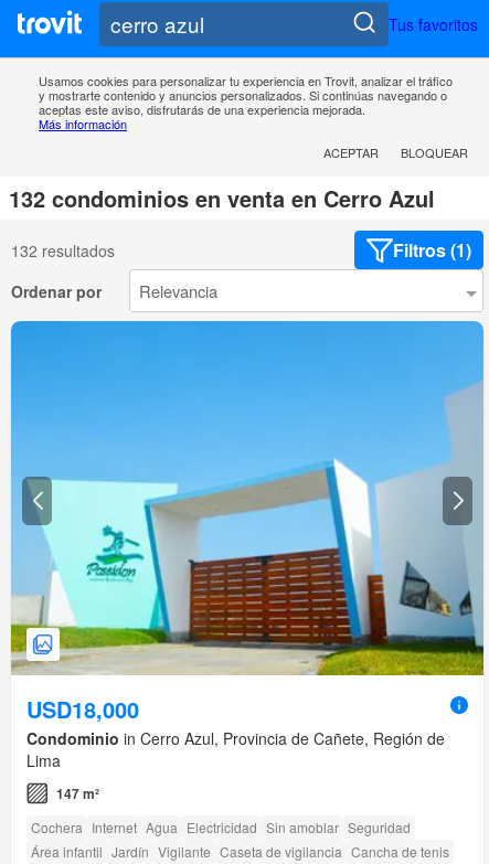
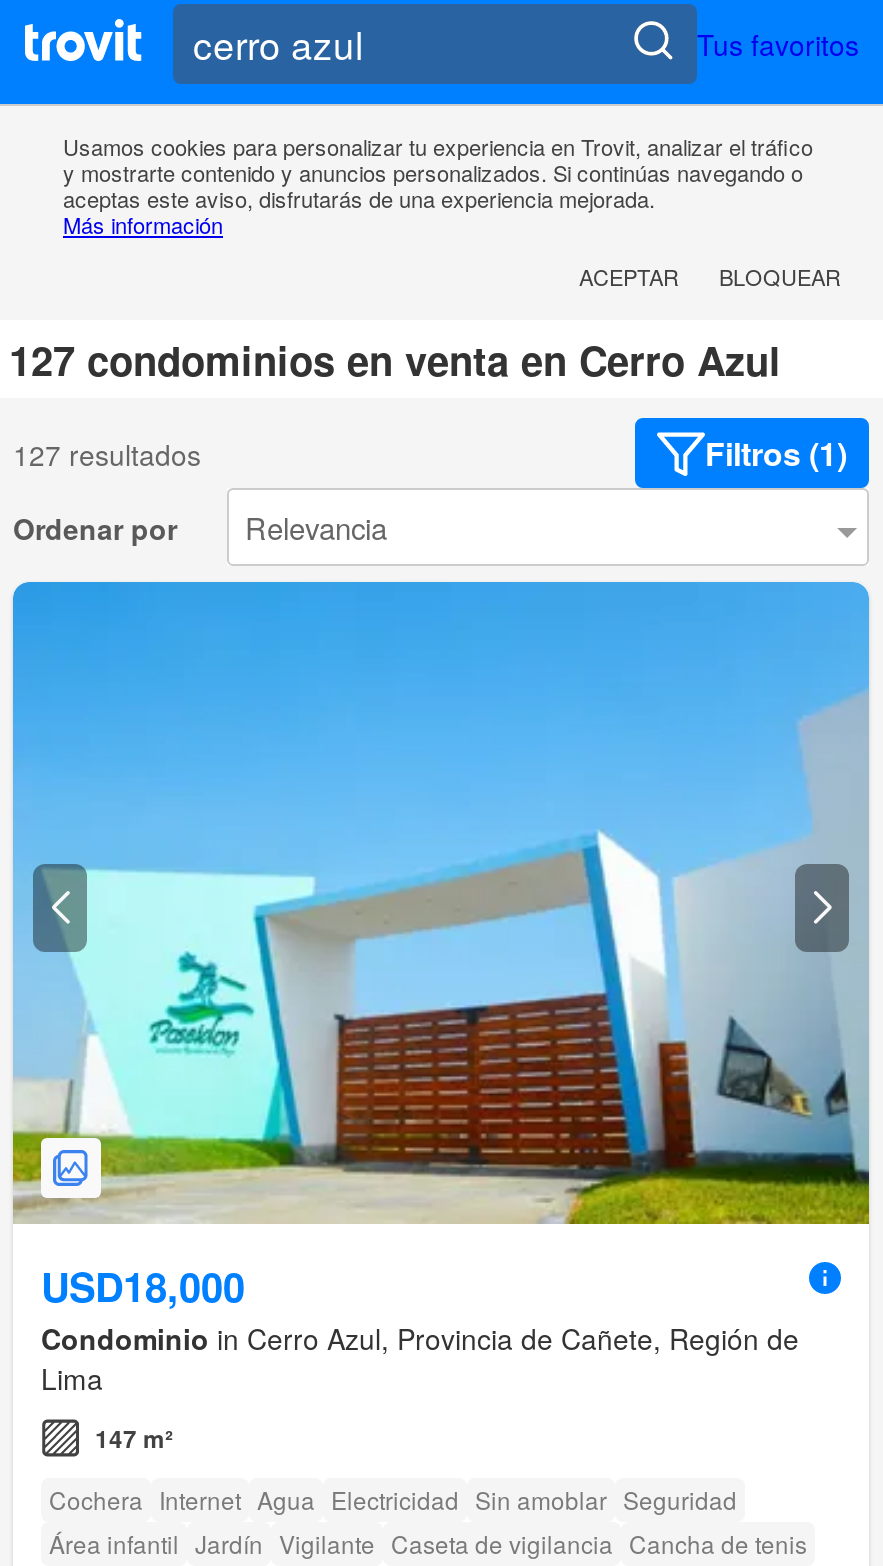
- 132 condominios en venta en Cerro Azul
+ 127 condominios en venta en Cerro Azul

- 132 resultados
+ 127 resultados
